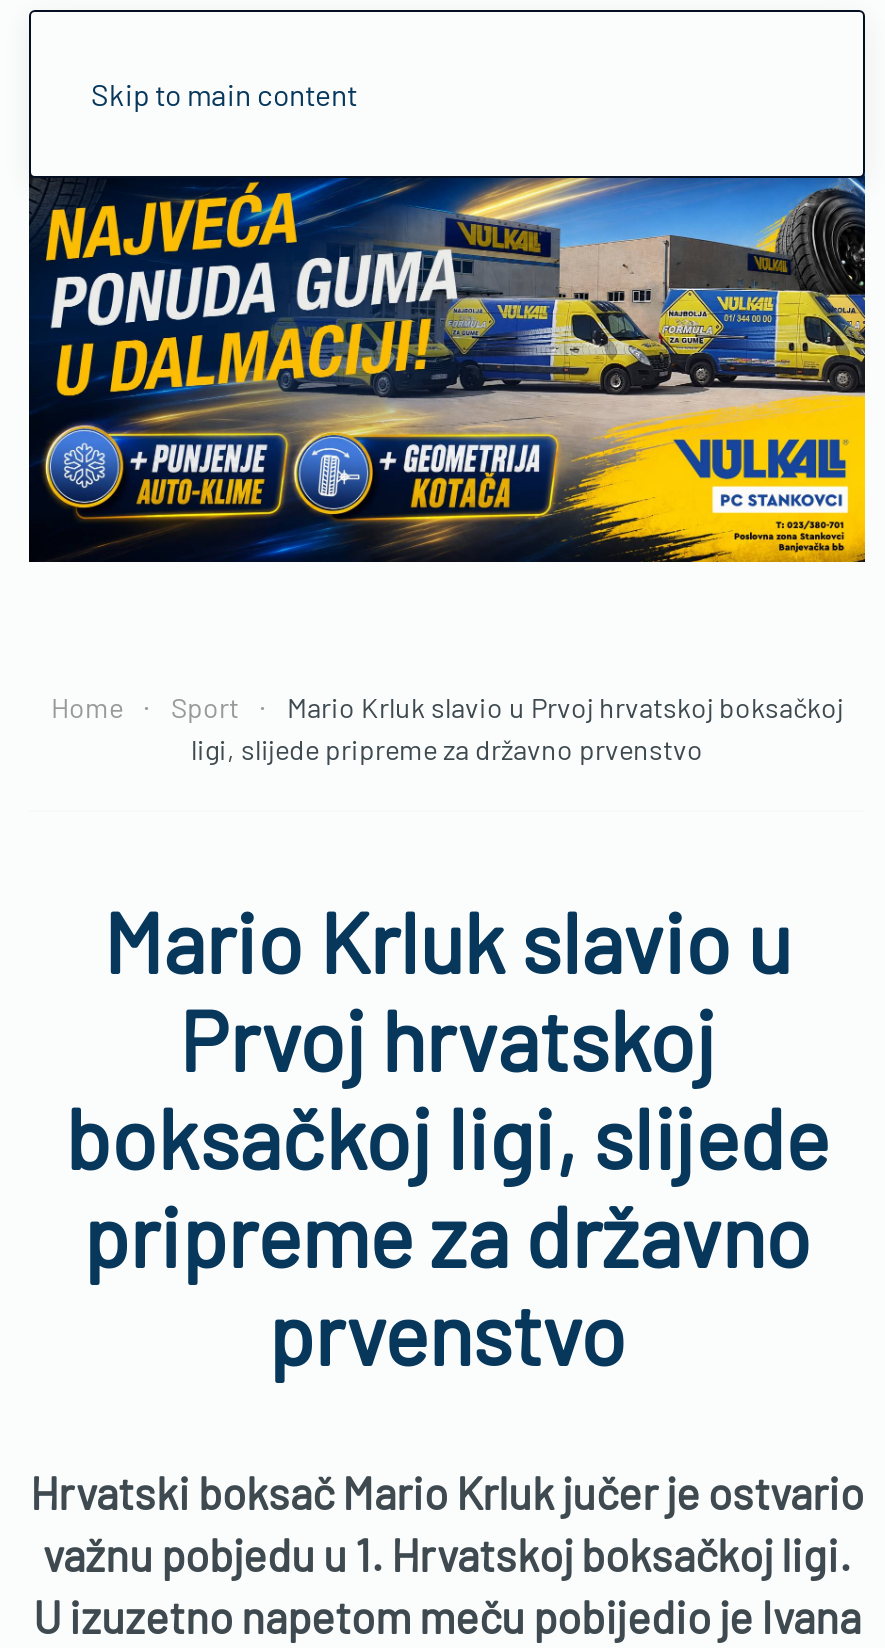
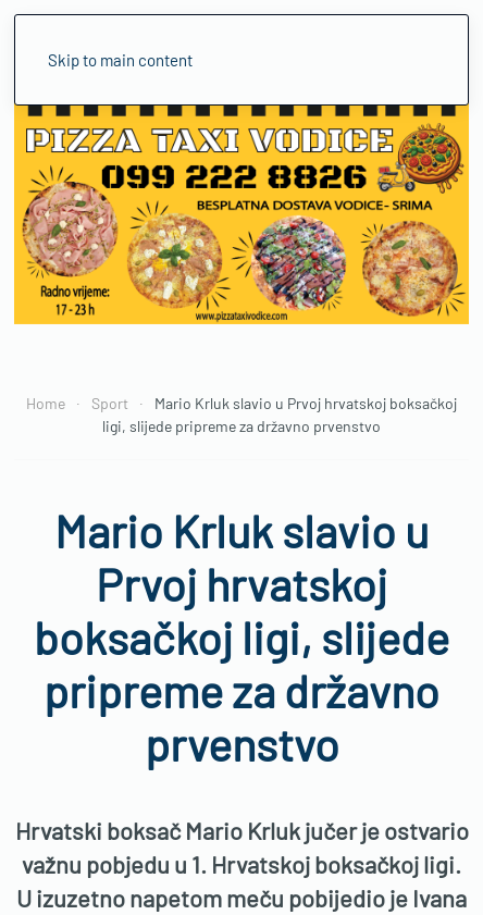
- [image]
+ [image]
